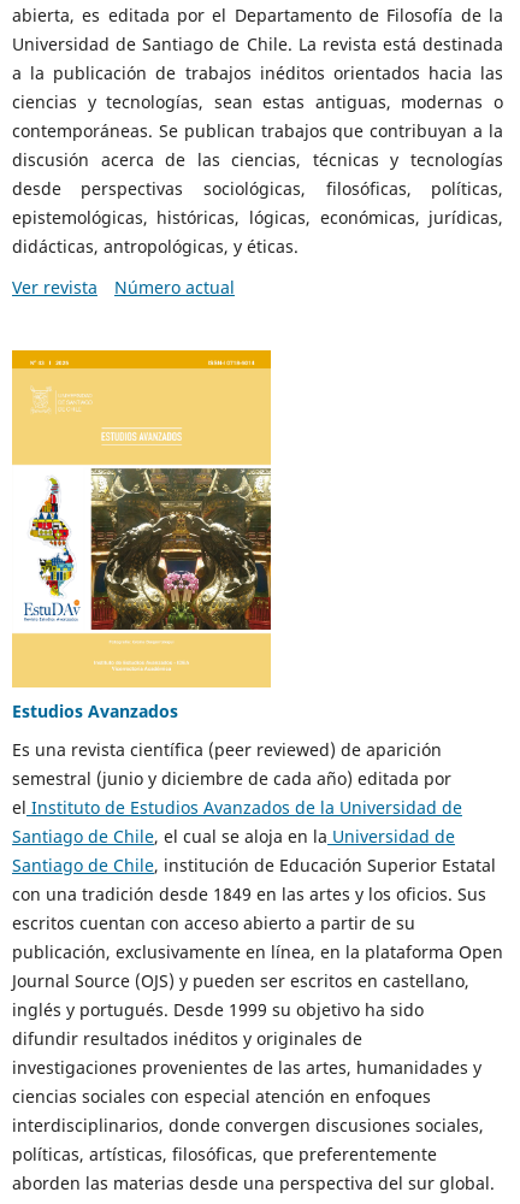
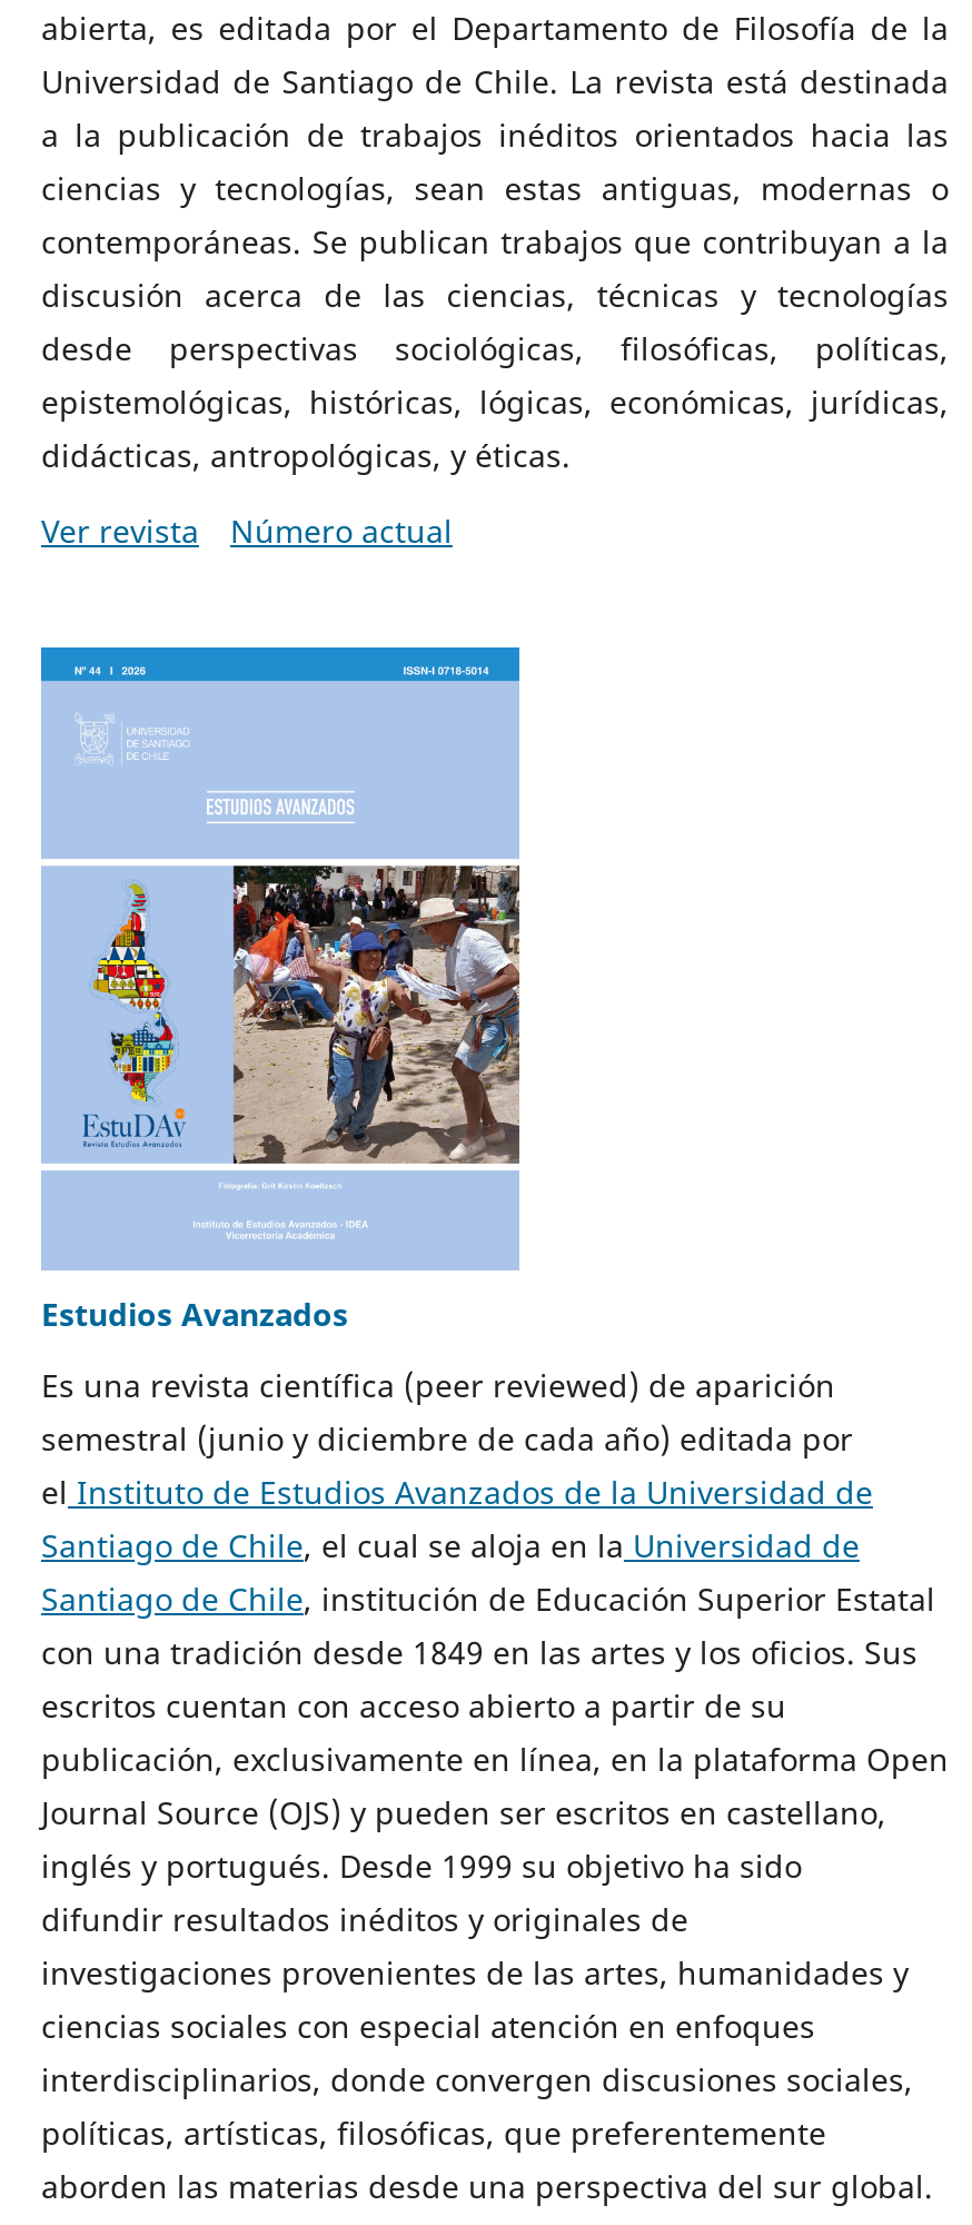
- [image]
+ [image]
